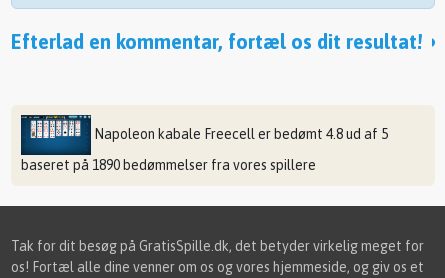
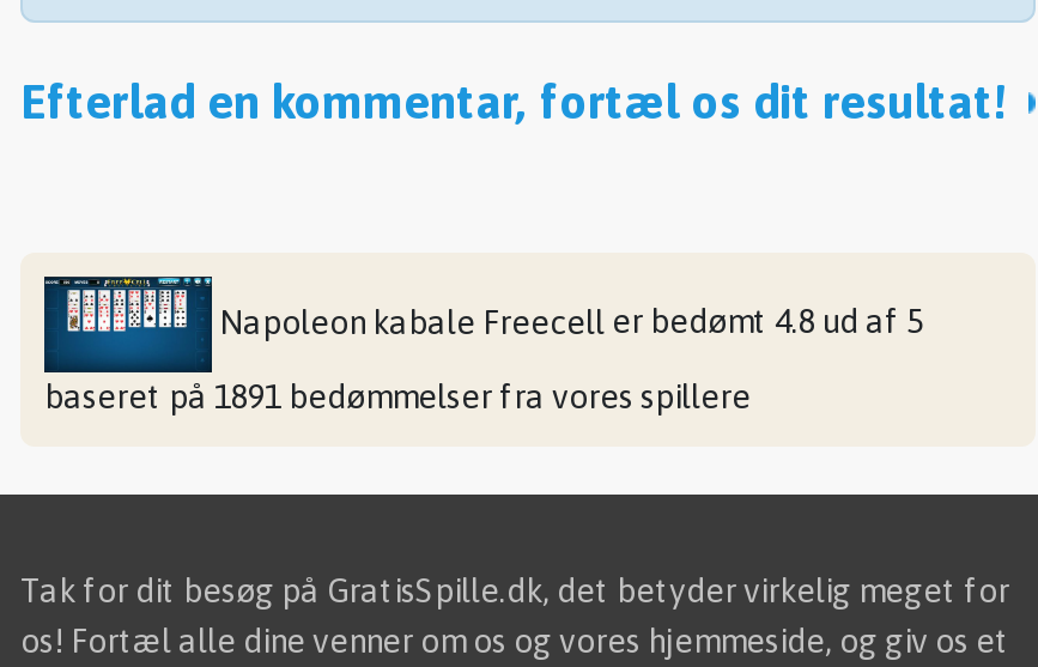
- baseret på 1890 bedømmelser fra vores spillere
+ baseret på 1891 bedømmelser fra vores spillere
